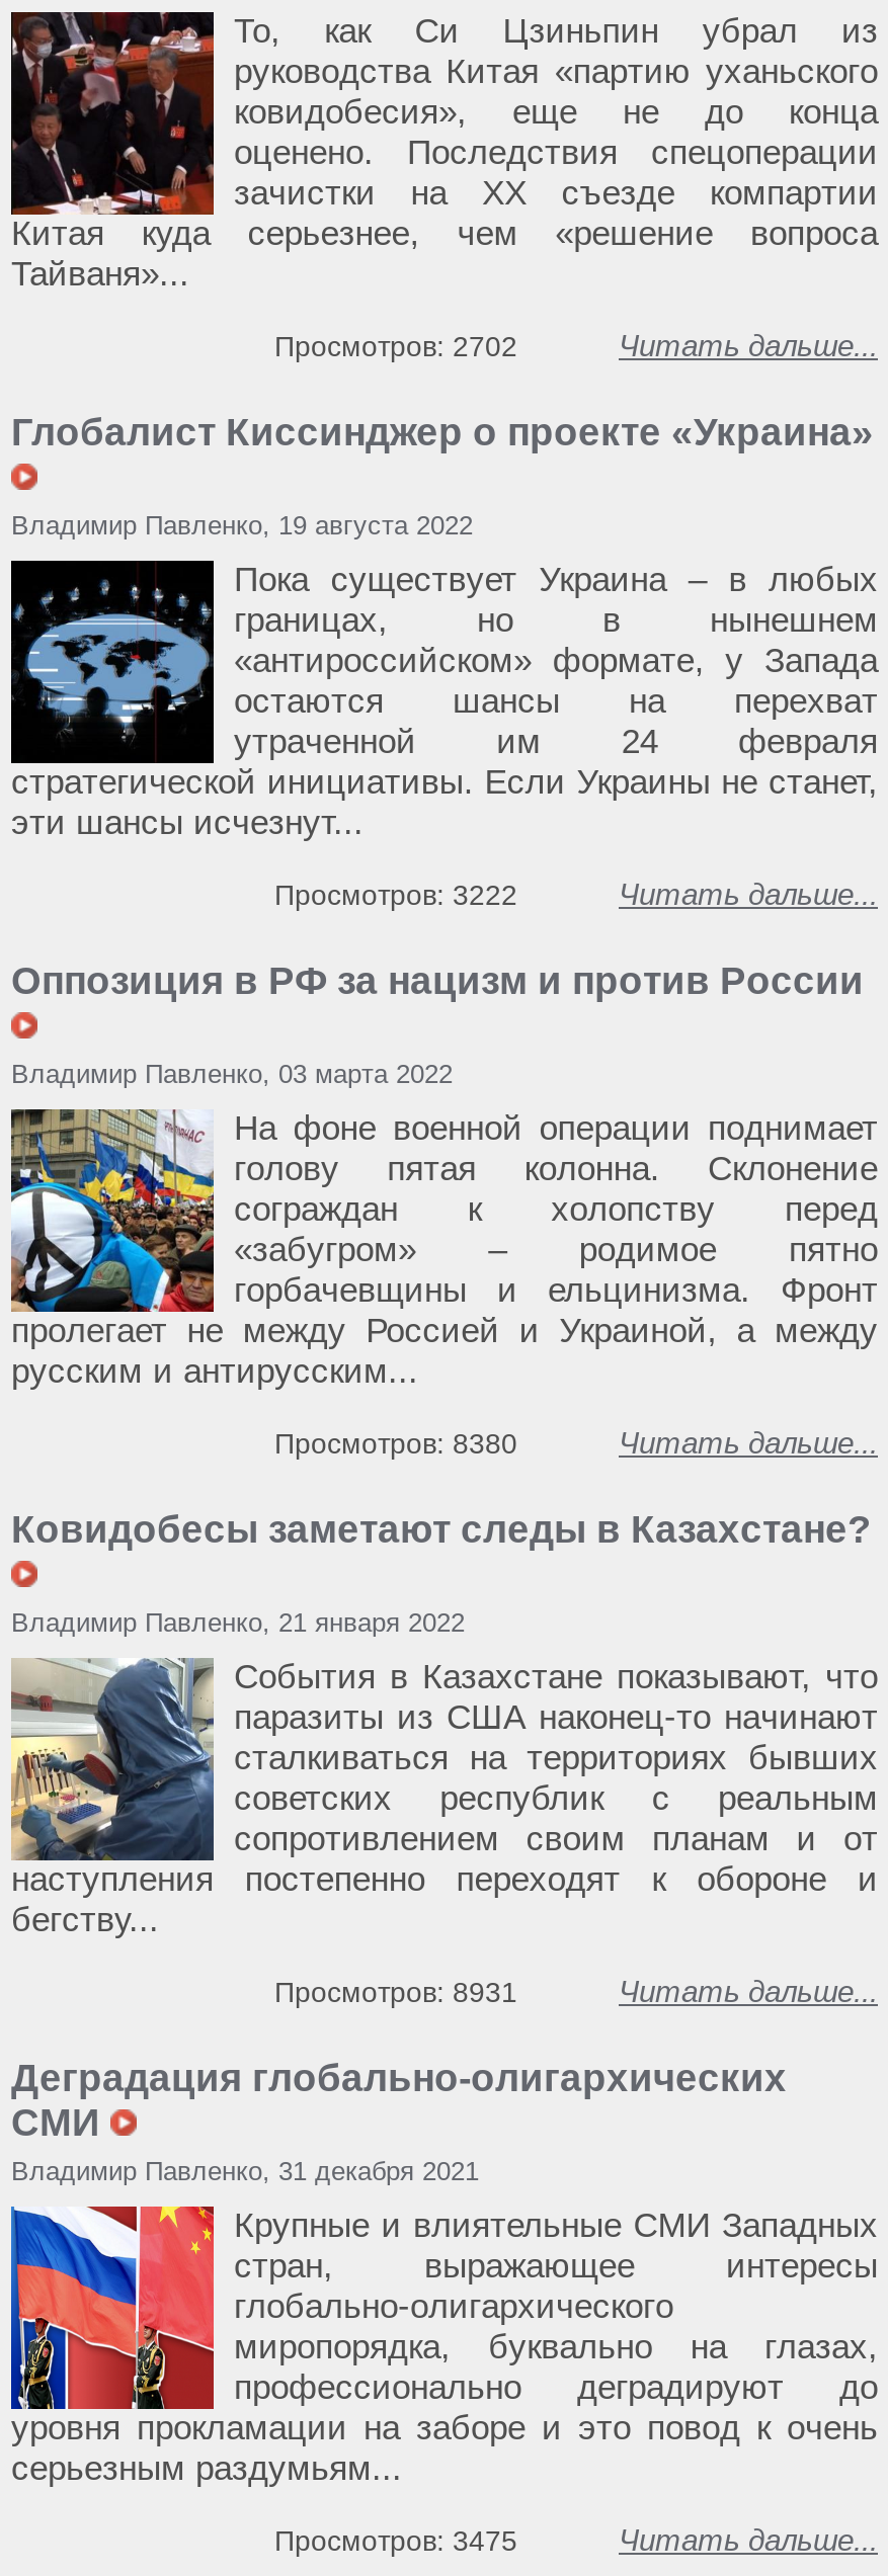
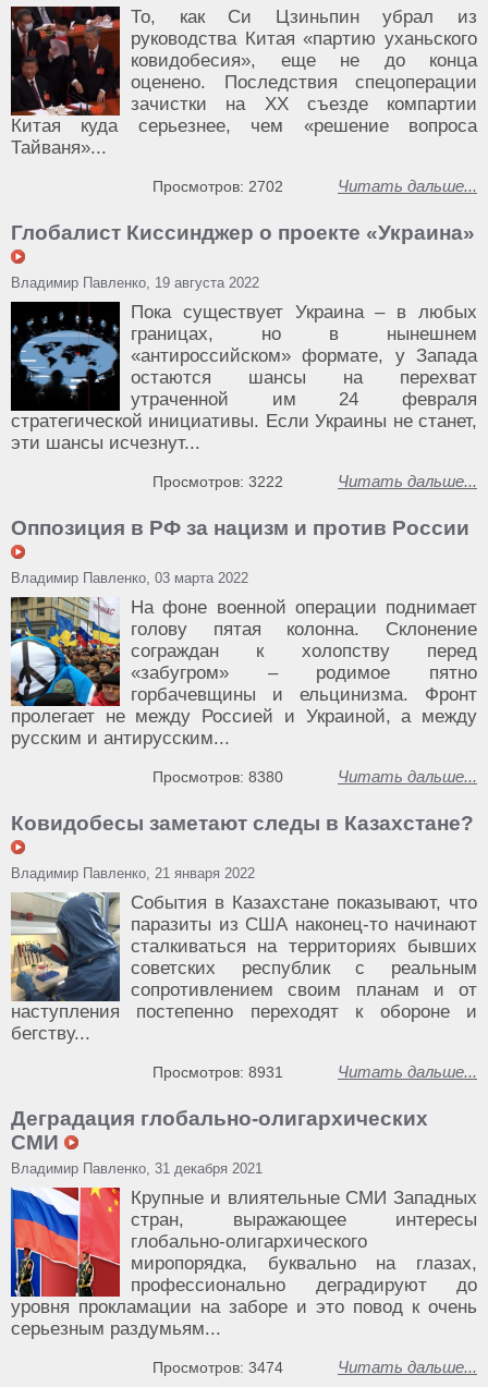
- Просмотров: 3475
+ Просмотров: 3474
